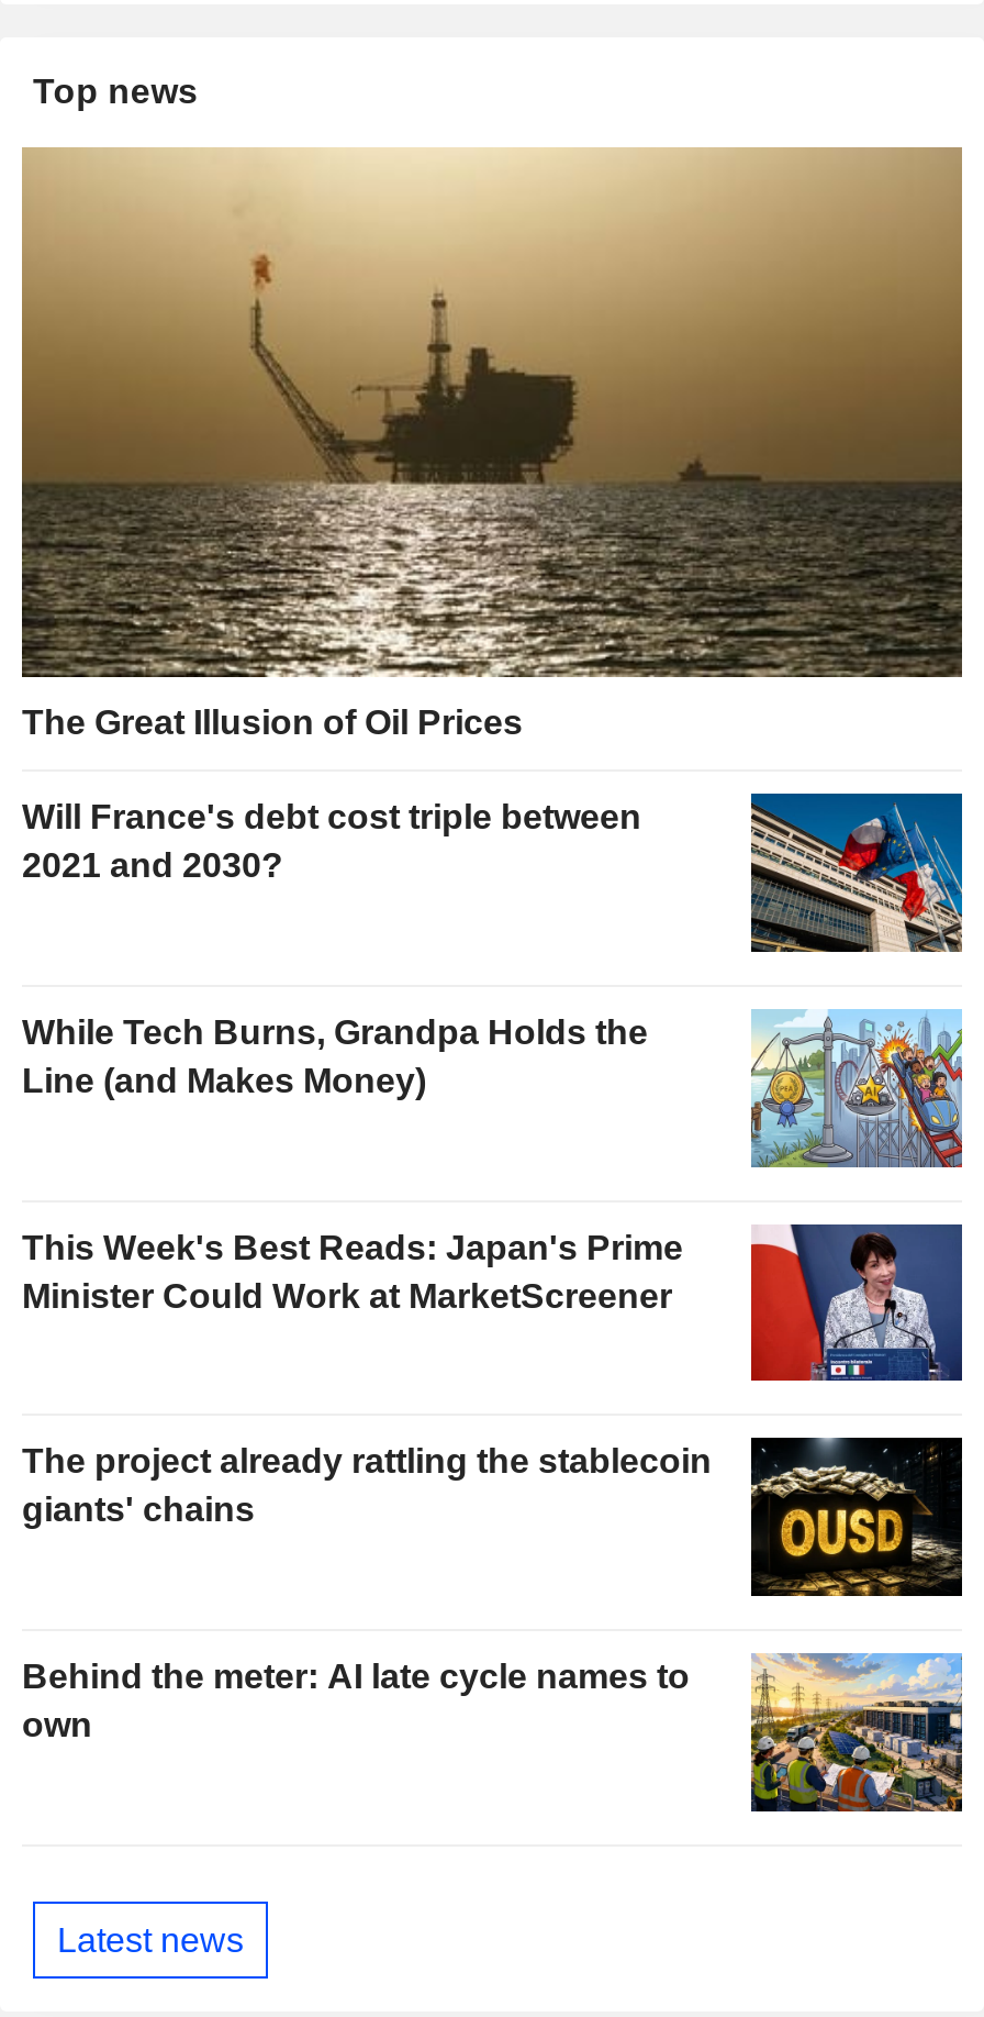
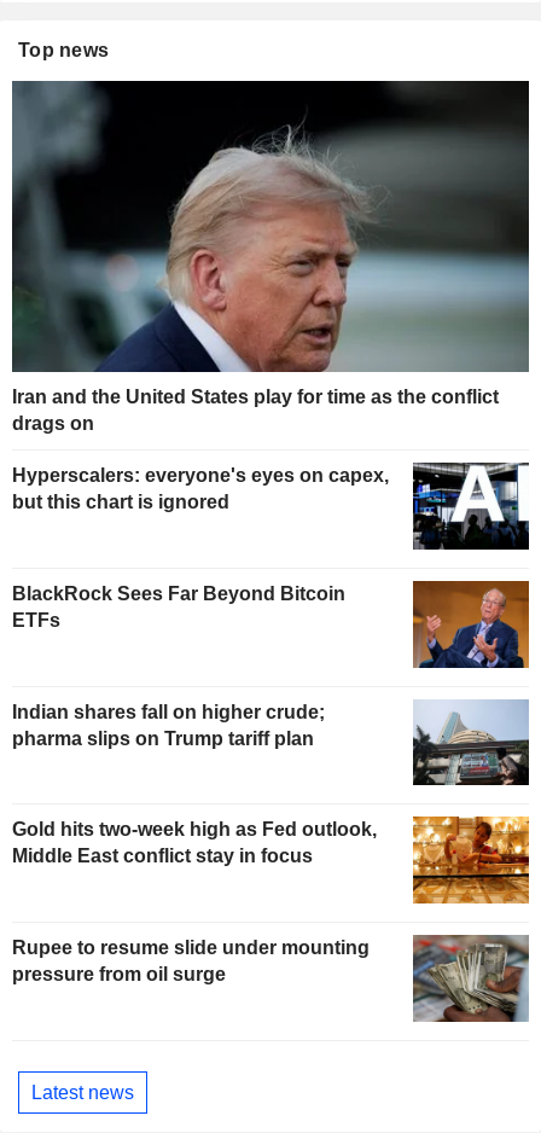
- [image]
- The Great Illusion of Oil Prices
+ [image]
+ Iran and the United States play for time as the conflict
+ drags on

- Will France's debt cost triple between
- 2021 and 2030?
+ Hyperscalers: everyone's eyes on capex,
+ but this chart is ignored

- [image]
+ [image]

- While Tech Burns, Grandpa Holds the
- Line (and Makes Money)
+ BlackRock Sees Far Beyond Bitcoin
+ ETFs

- [image]
+ [image]

- This Week's Best Reads: Japan's Prime
- Minister Could Work at MarketScreener
+ Indian shares fall on higher crude;
+ pharma slips on Trump tariff plan

- [image]
+ [image]

- [image]
- The project already rattling the stablecoin
- giants' chains
+ [image]
+ Gold hits two-week high as Fed outlook,
+ Middle East conflict stay in focus

- [image]
- Behind the meter: AI late cycle names to
- own
+ [image]
+ Rupee to resume slide under mounting
+ pressure from oil surge
